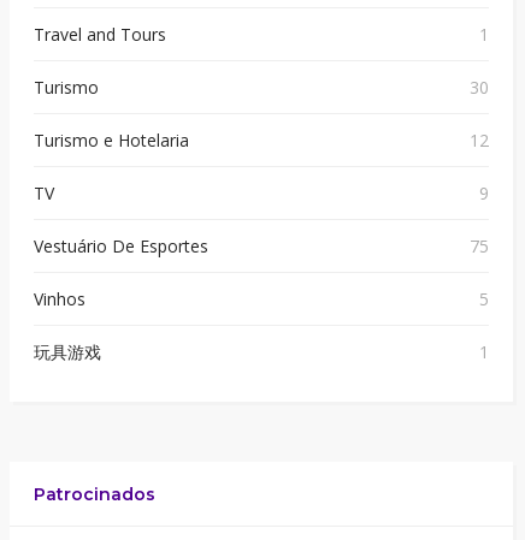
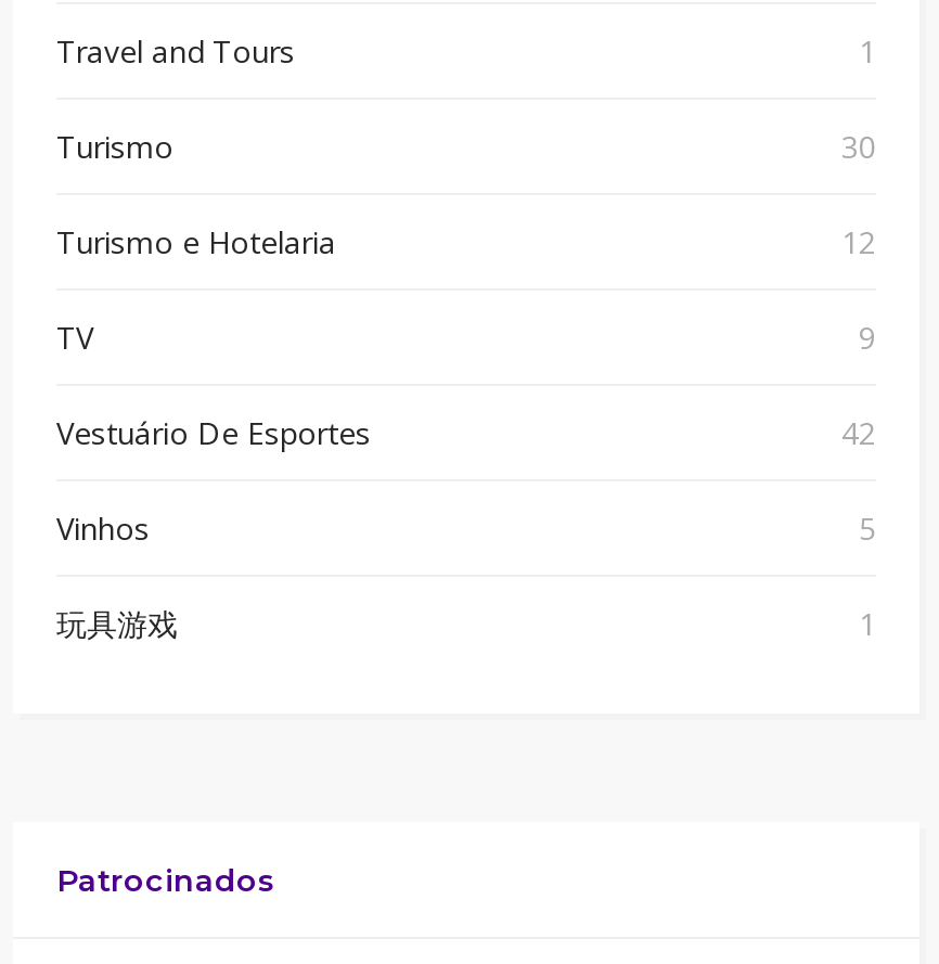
- 75
+ 42
